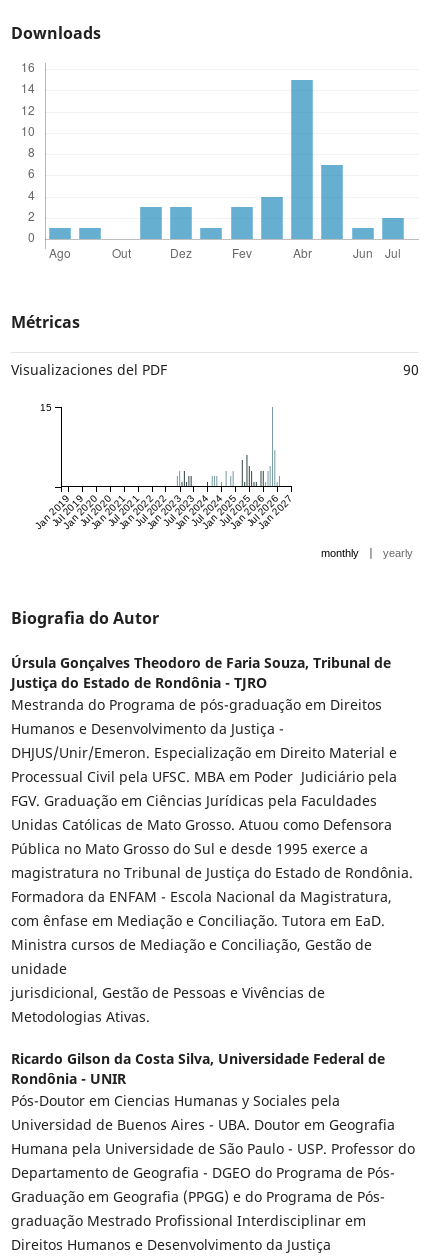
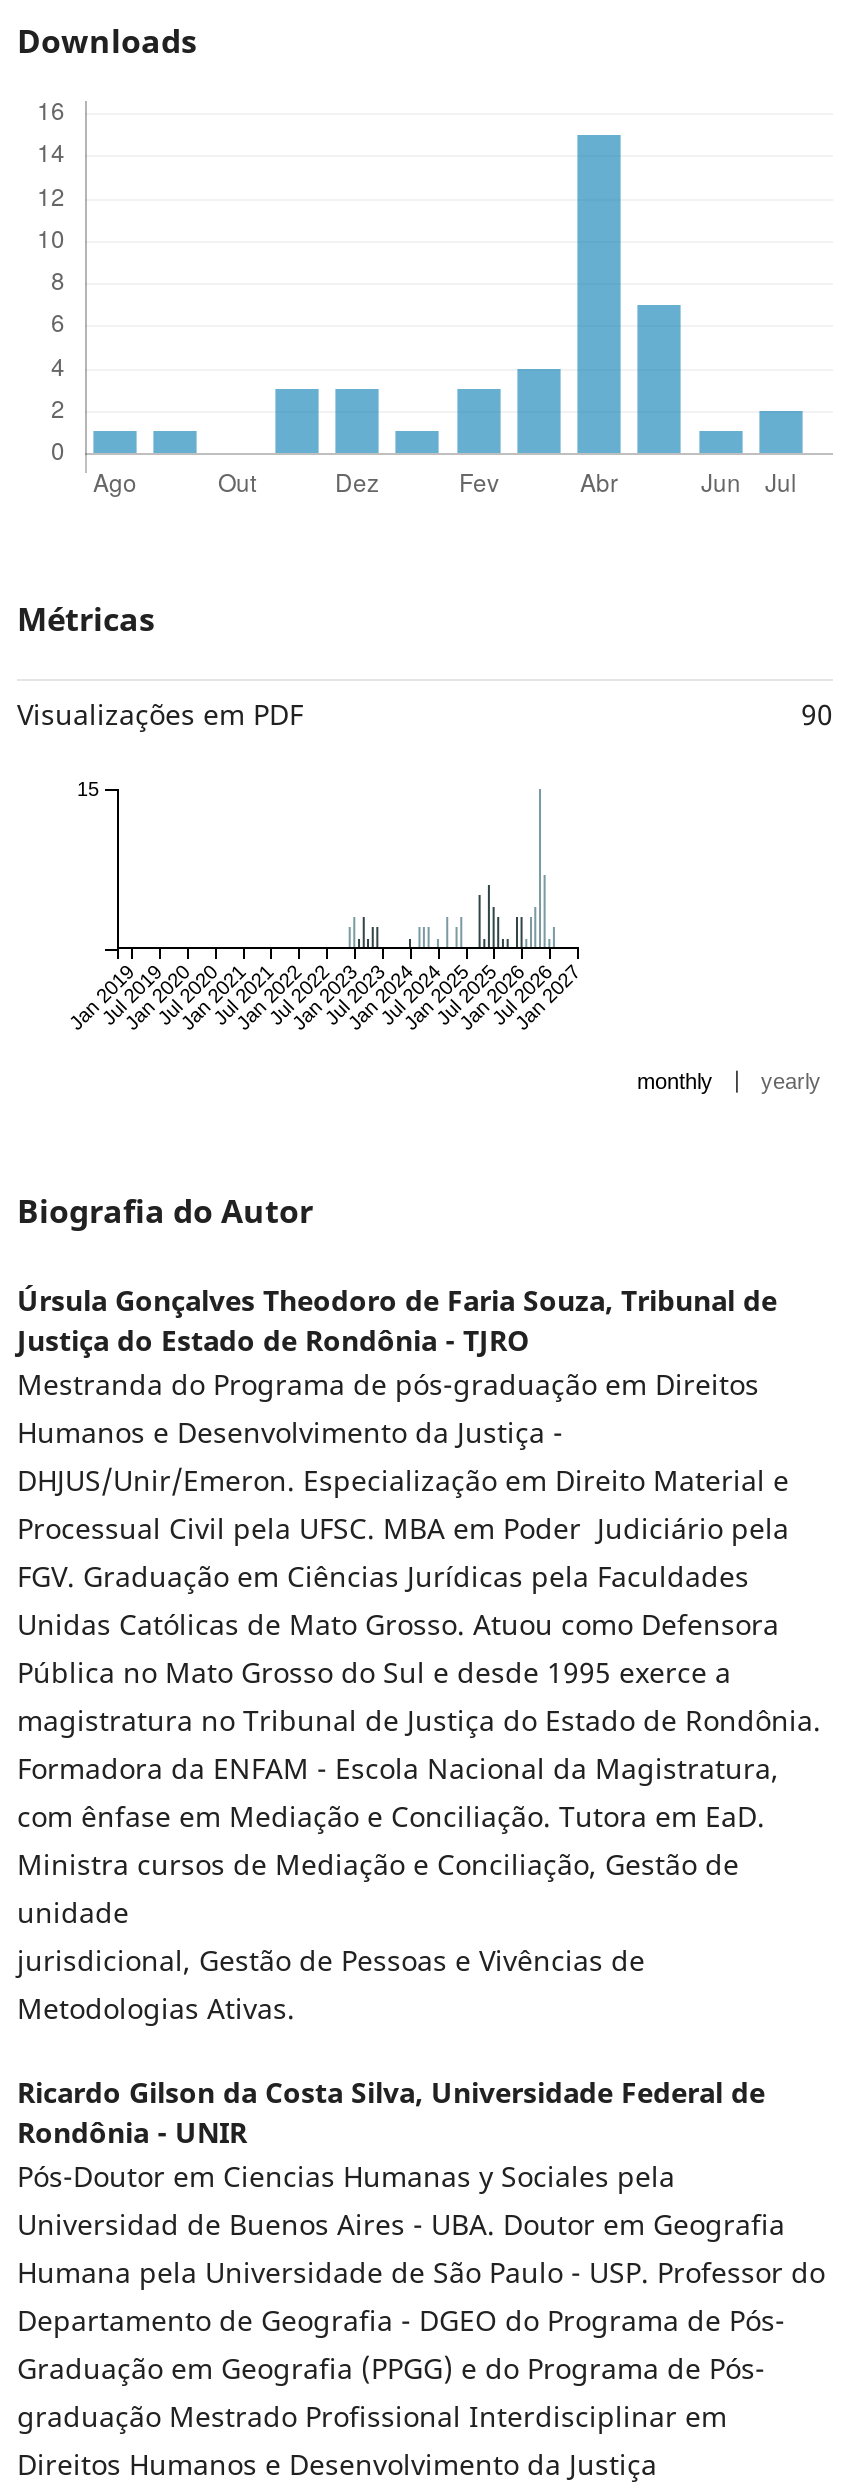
- Visualizaciones del PDF
+ Visualizações em PDF
